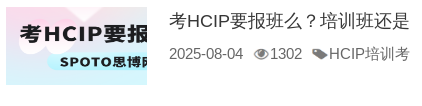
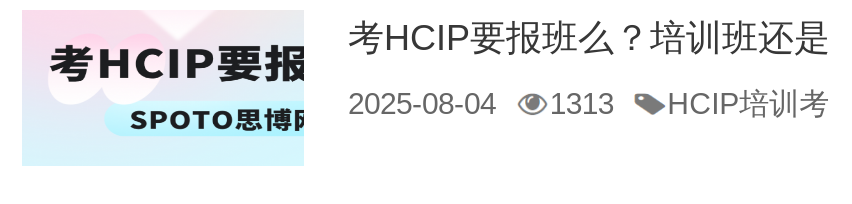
- 1302
+ 1313
